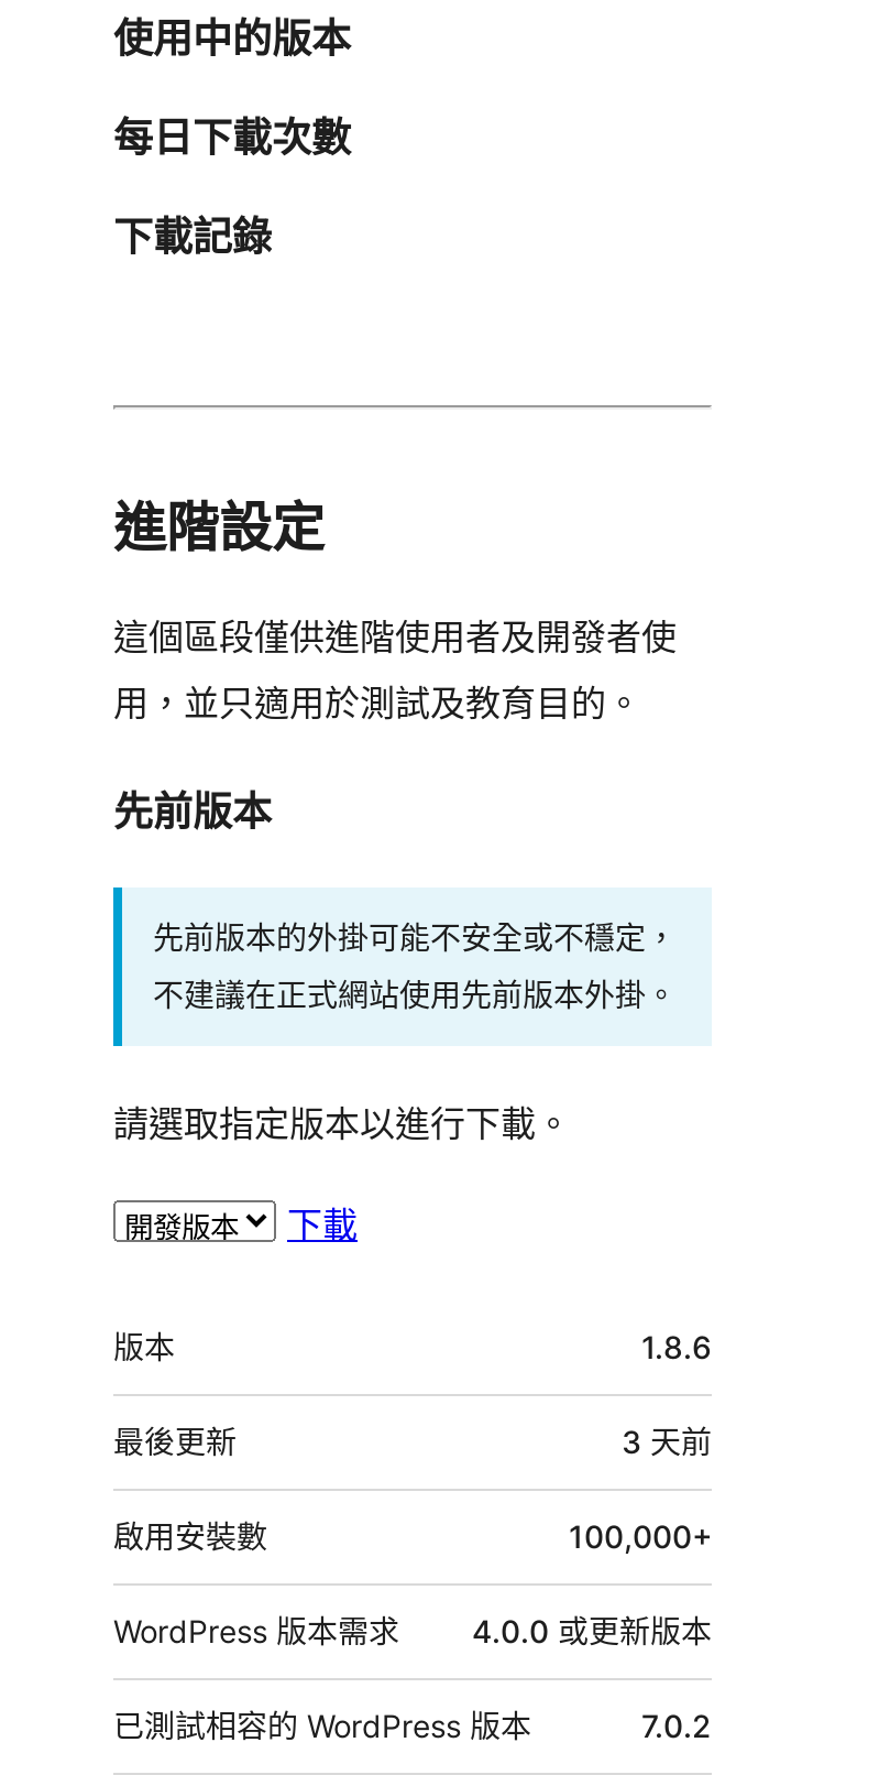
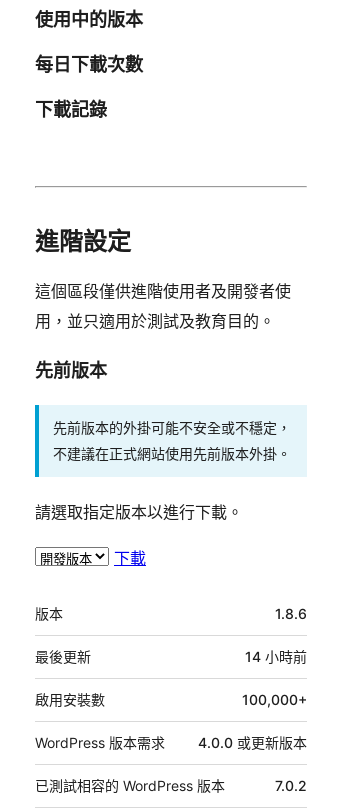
- 3 天前
+ 14 小時前
